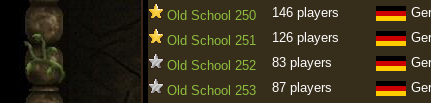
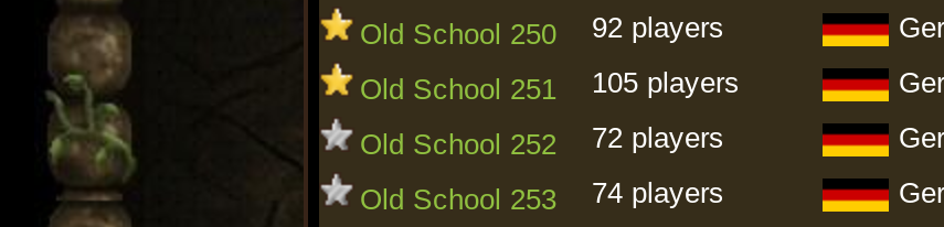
- Old School 250 146 players
+ Old School 250 92 players

- Old School 251 126 players
+ Old School 251 105 players

- Old School 252 83 players
+ Old School 252 72 players

- Old School 253 87 players
+ Old School 253 74 players
